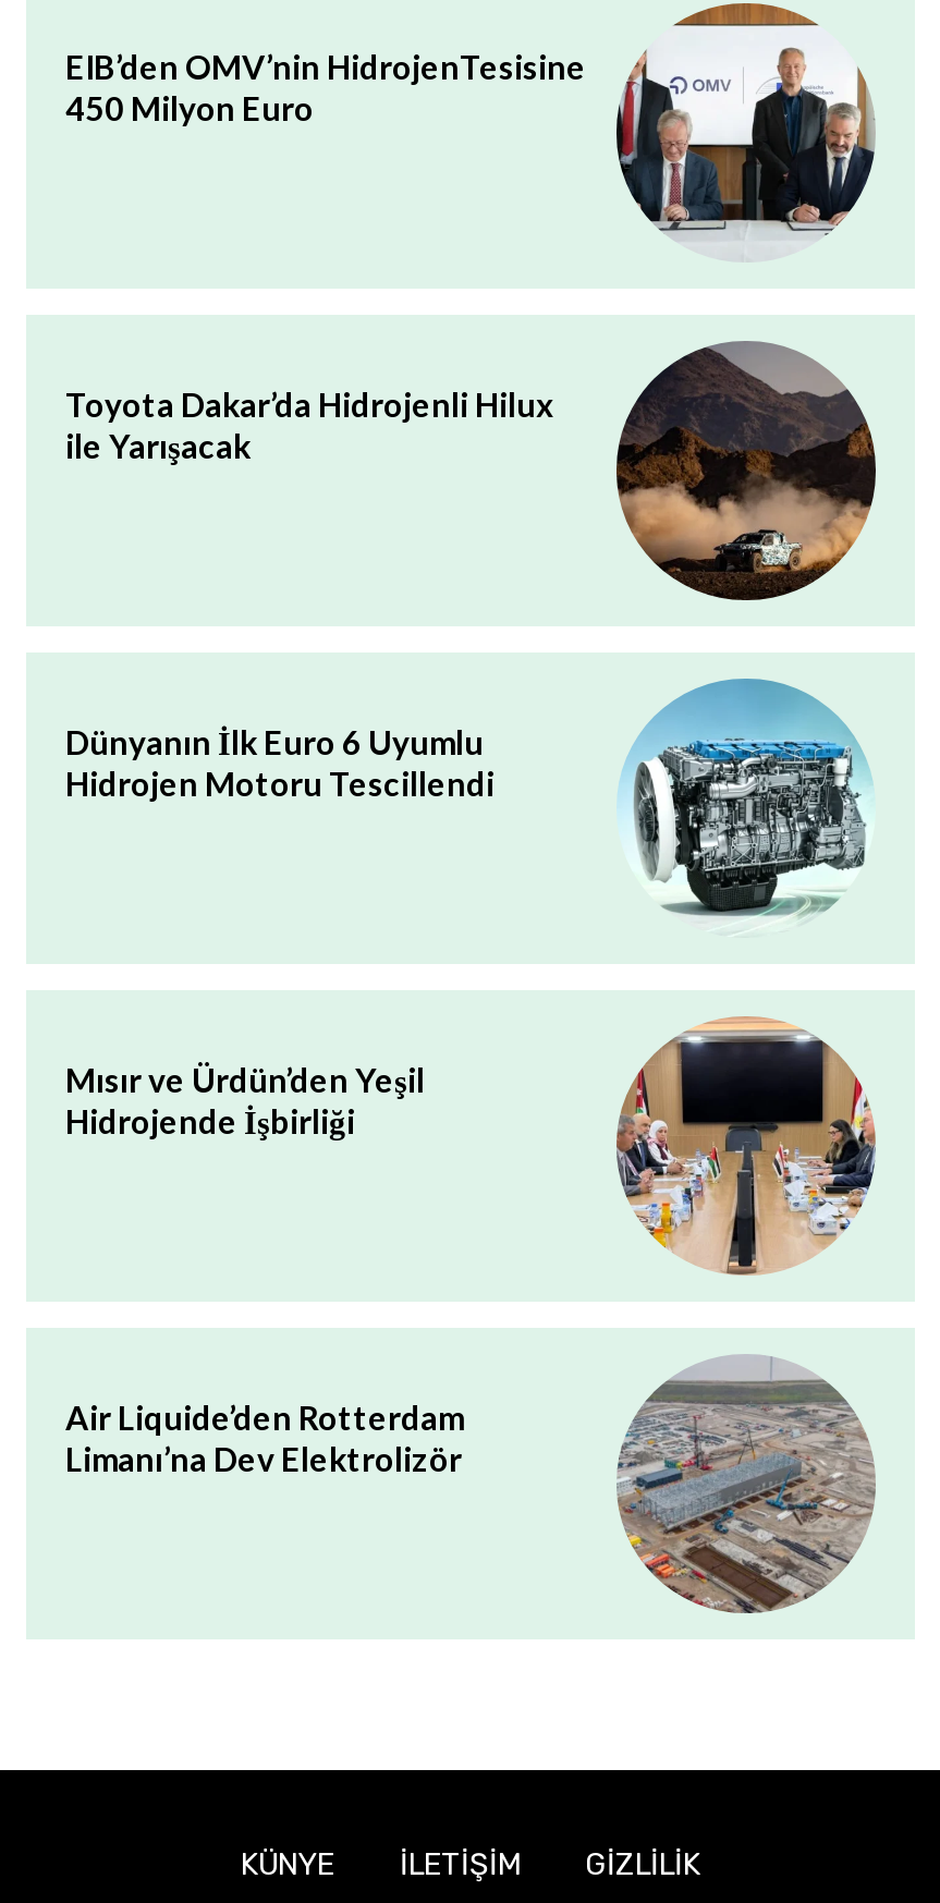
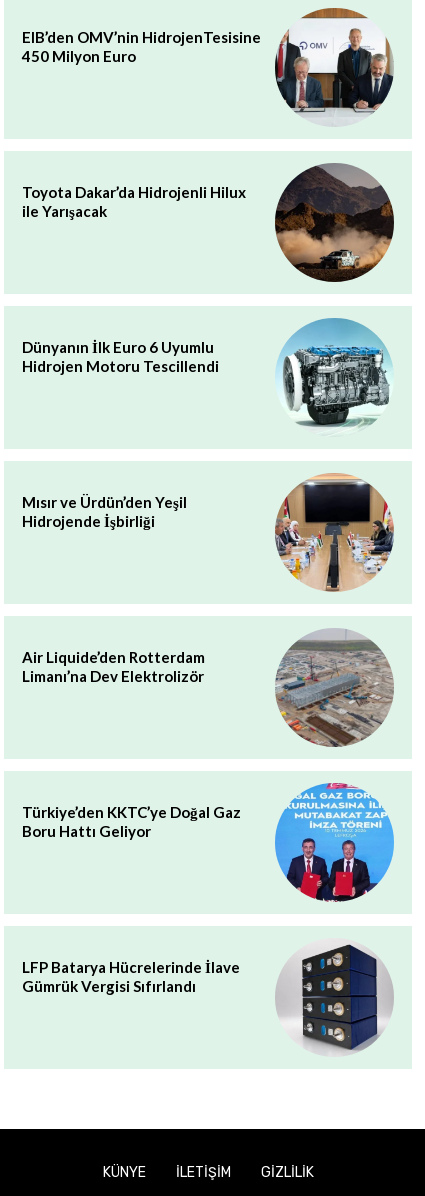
+ [image]
+ Türkiye’den KKTC’ye Doğal Gaz
+ Boru Hattı Geliyor

+ [image]
+ LFP Batarya Hücrelerinde İlave
+ Gümrük Vergisi Sıfırlandı
